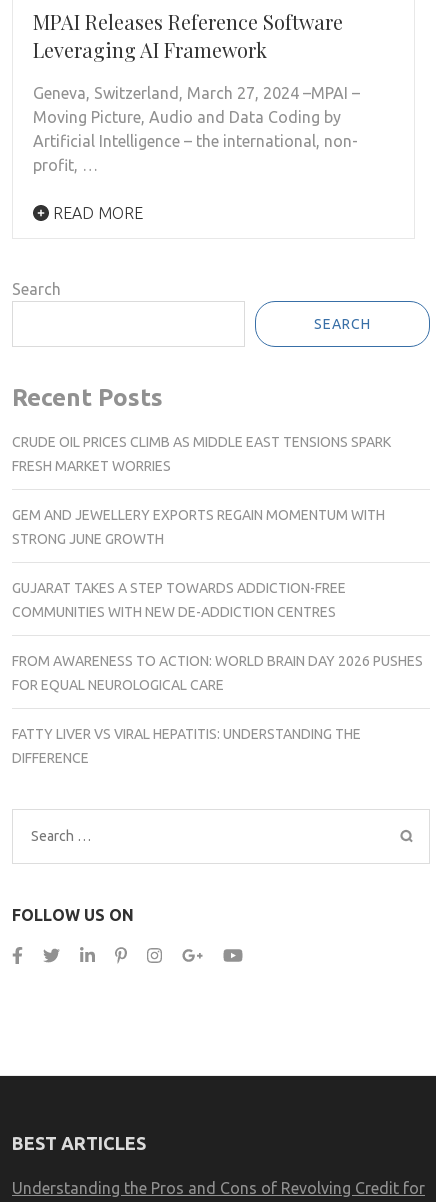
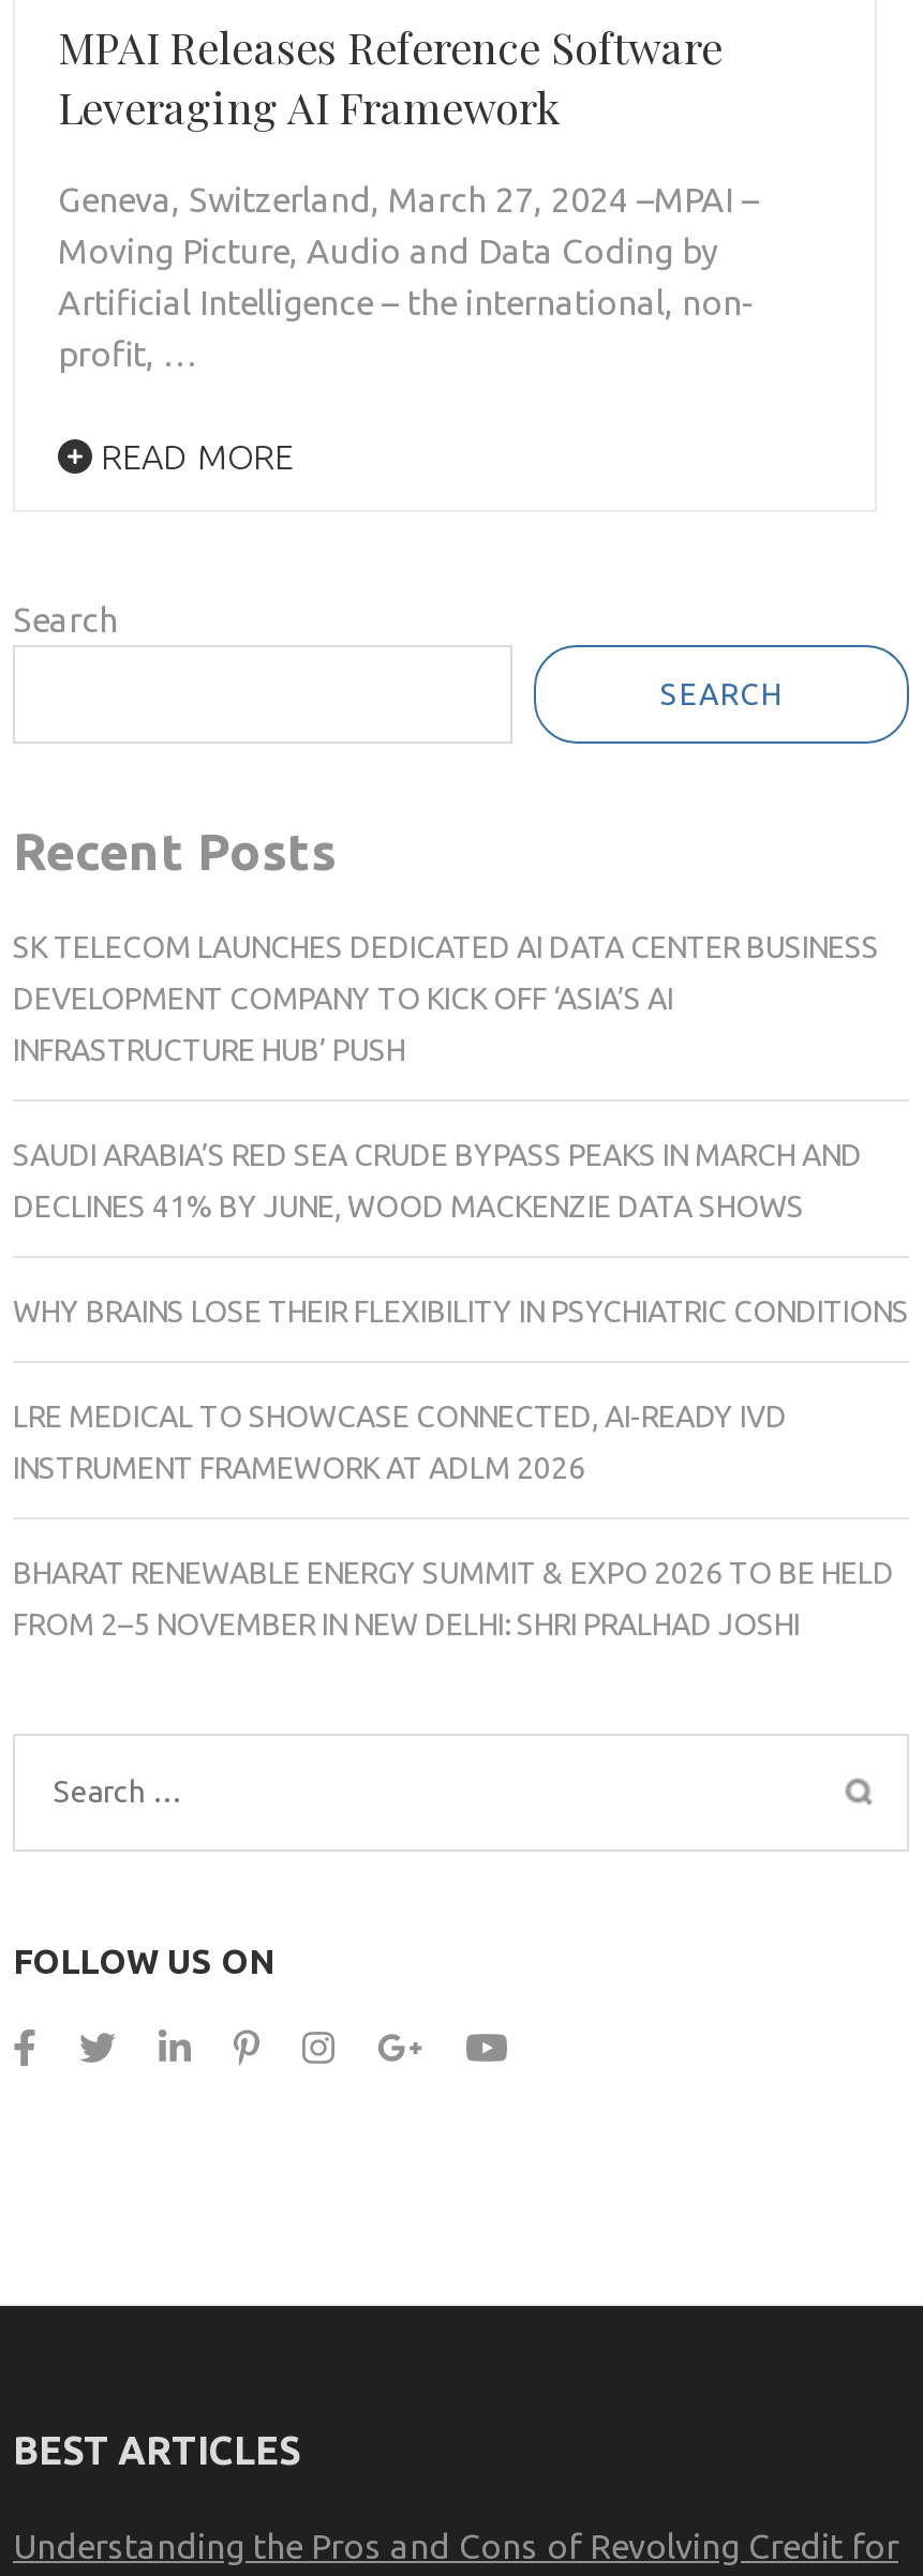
- CRUDE OIL PRICES CLIMB AS MIDDLE EAST TENSIONS SPARK
+ SK TELECOM LAUNCHES DEDICATED AI DATA CENTER BUSINESS

- FRESH MARKET WORRIES
+ DEVELOPMENT COMPANY TO KICK OFF ‘ASIA’S AI

- GEM AND JEWELLERY EXPORTS REGAIN MOMENTUM WITH
+ INFRASTRUCTURE HUB’ PUSH

- STRONG JUNE GROWTH
+ SAUDI ARABIA’S RED SEA CRUDE BYPASS PEAKS IN MARCH AND

- GUJARAT TAKES A STEP TOWARDS ADDICTION-FREE
+ DECLINES 41% BY JUNE, WOOD MACKENZIE DATA SHOWS

- COMMUNITIES WITH NEW DE-ADDICTION CENTRES
+ WHY BRAINS LOSE THEIR FLEXIBILITY IN PSYCHIATRIC CONDITIONS

- FROM AWARENESS TO ACTION: WORLD BRAIN DAY 2026 PUSHES
+ LRE MEDICAL TO SHOWCASE CONNECTED, AI-READY IVD

- FOR EQUAL NEUROLOGICAL CARE
+ INSTRUMENT FRAMEWORK AT ADLM 2026

- FATTY LIVER VS VIRAL HEPATITIS: UNDERSTANDING THE
+ BHARAT RENEWABLE ENERGY SUMMIT & EXPO 2026 TO BE HELD

- DIFFERENCE
+ FROM 2–5 NOVEMBER IN NEW DELHI: SHRI PRALHAD JOSHI
